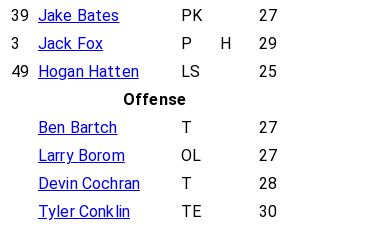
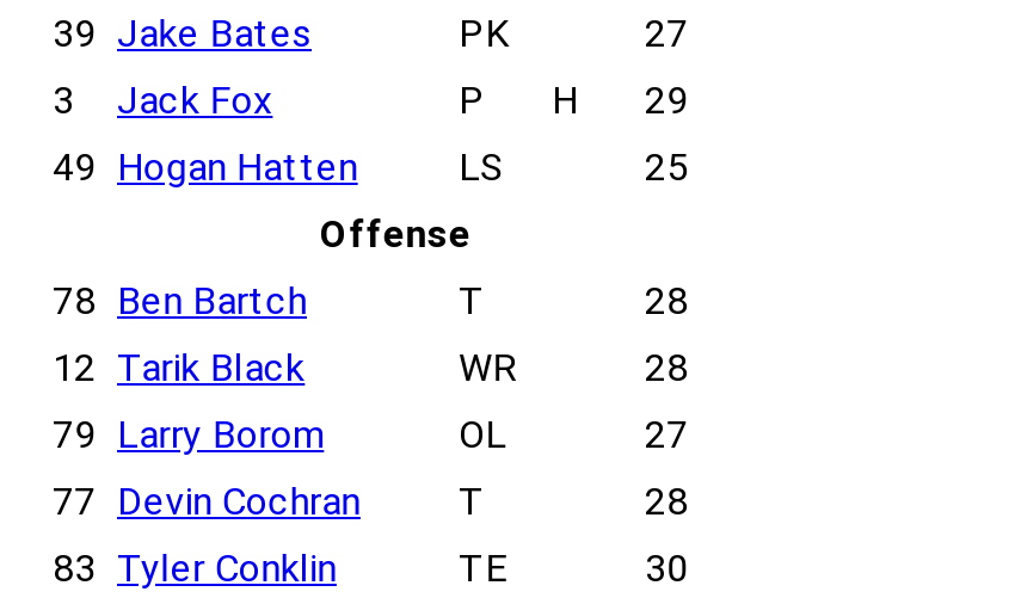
- Ben Bartch
+ 78 Ben Bartch

- 27
- Larry Borom
+ 28
+ 12 Tarik Black
+ WR
+ 28
+ 79 Larry Borom

- Devin Cochran
+ 77 Devin Cochran

- Tyler Conklin
+ 83 Tyler Conklin
